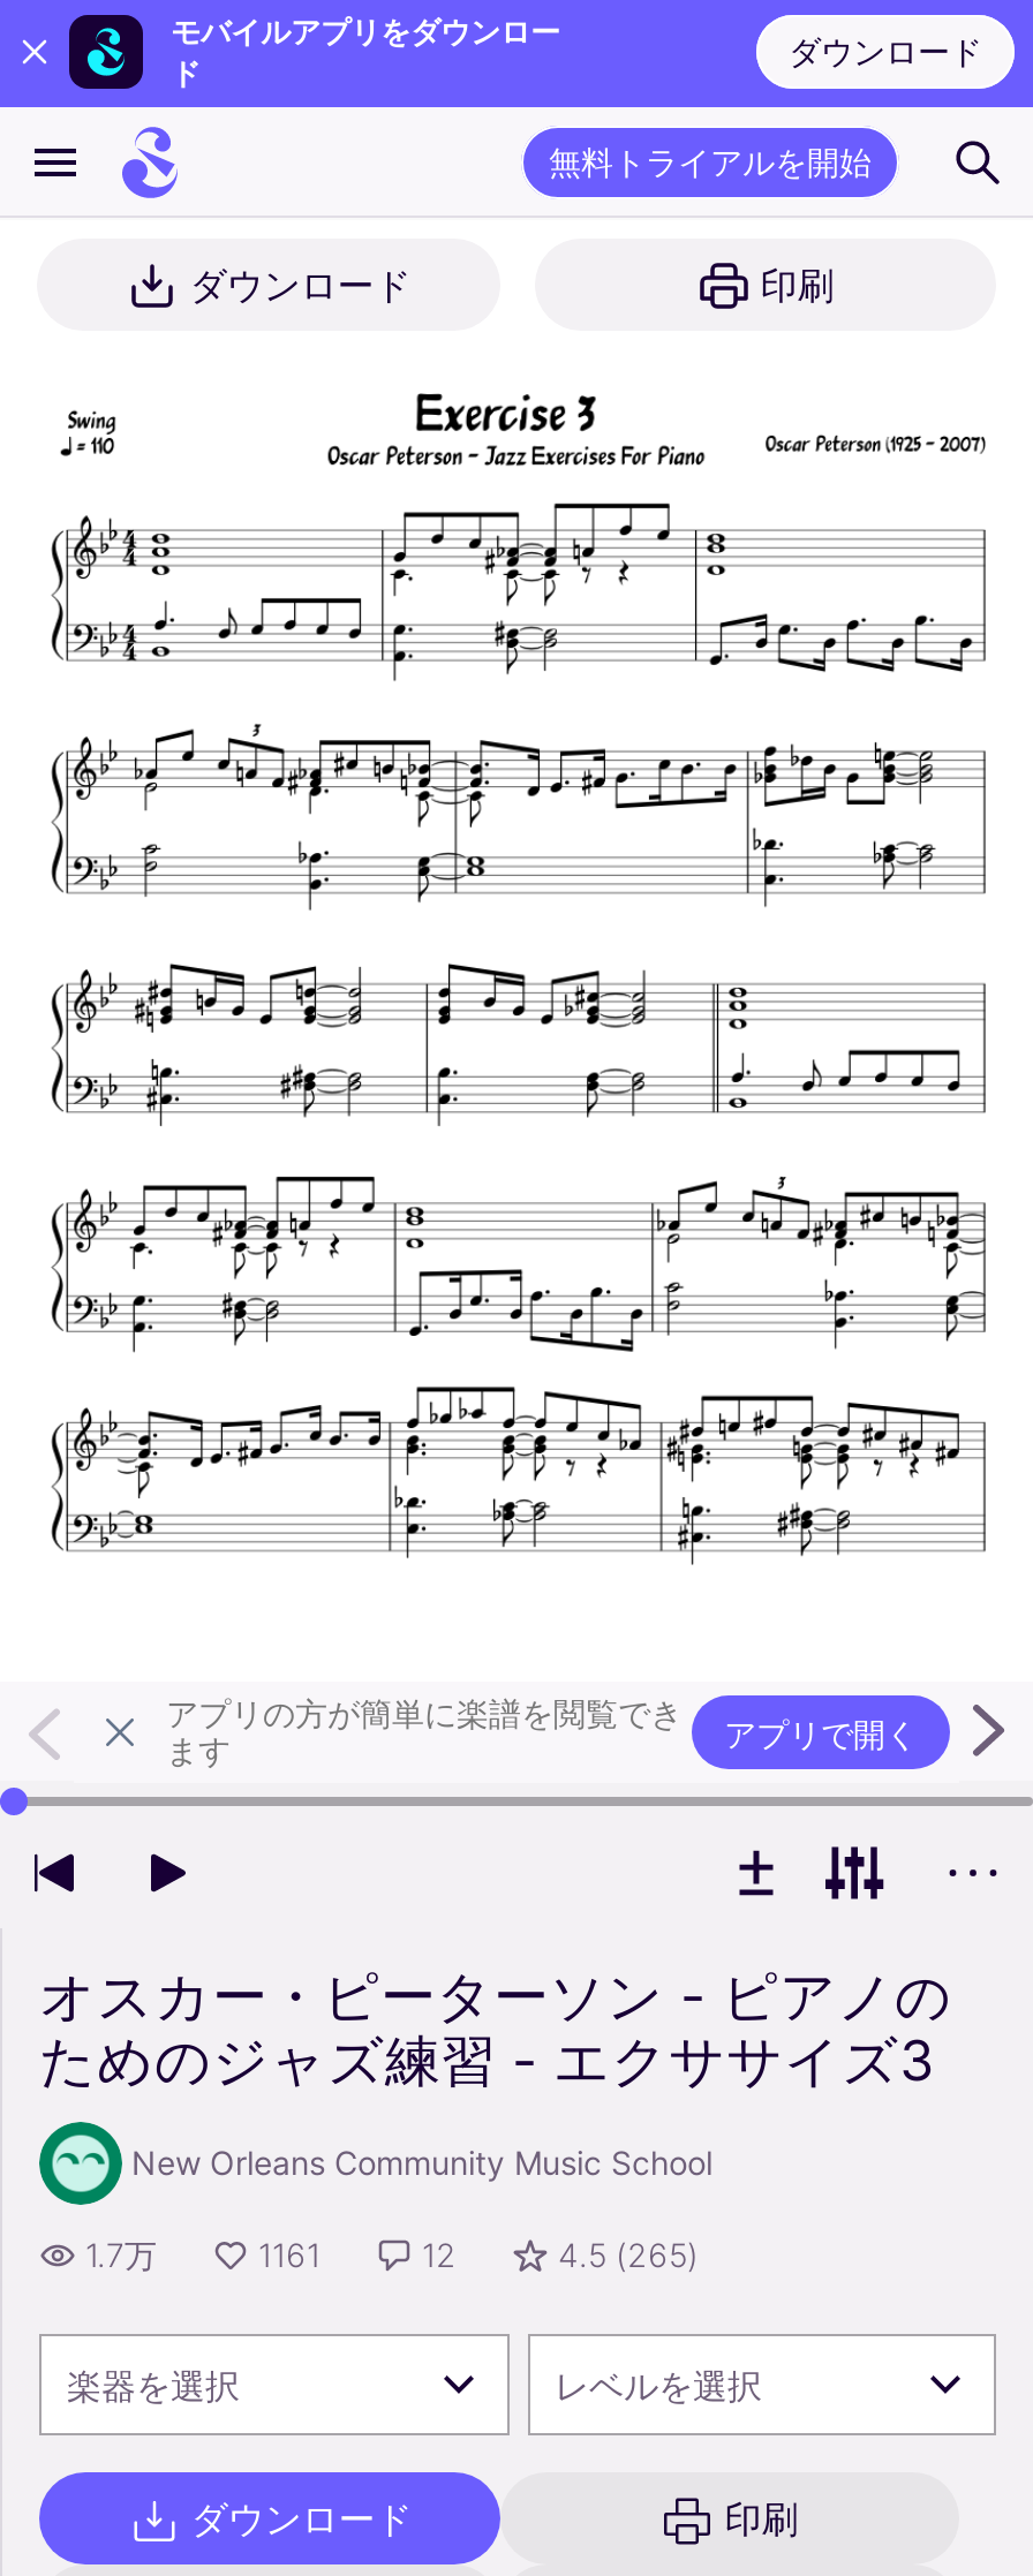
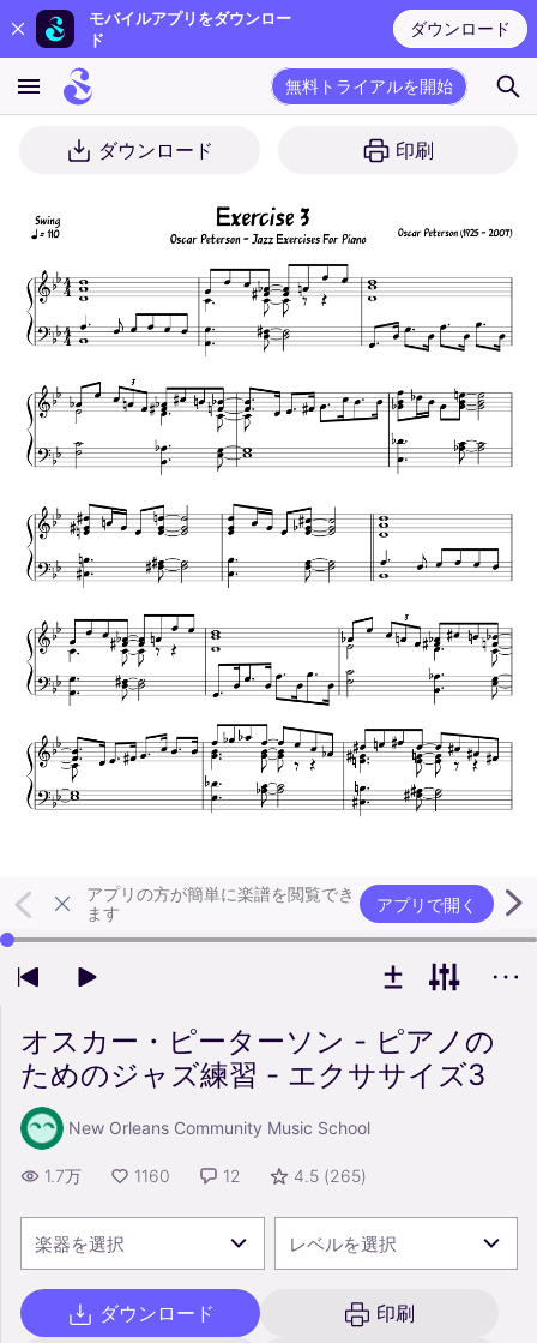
- 1161
+ 1160
